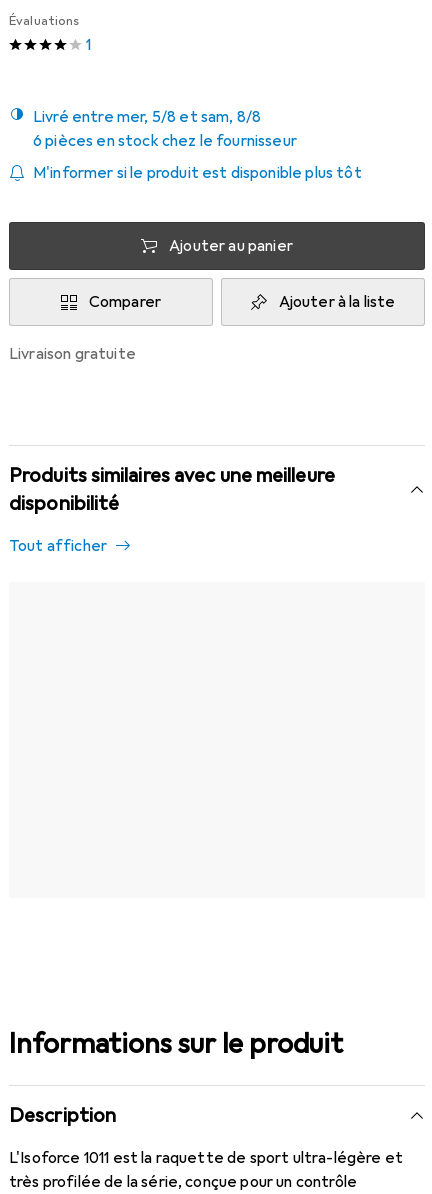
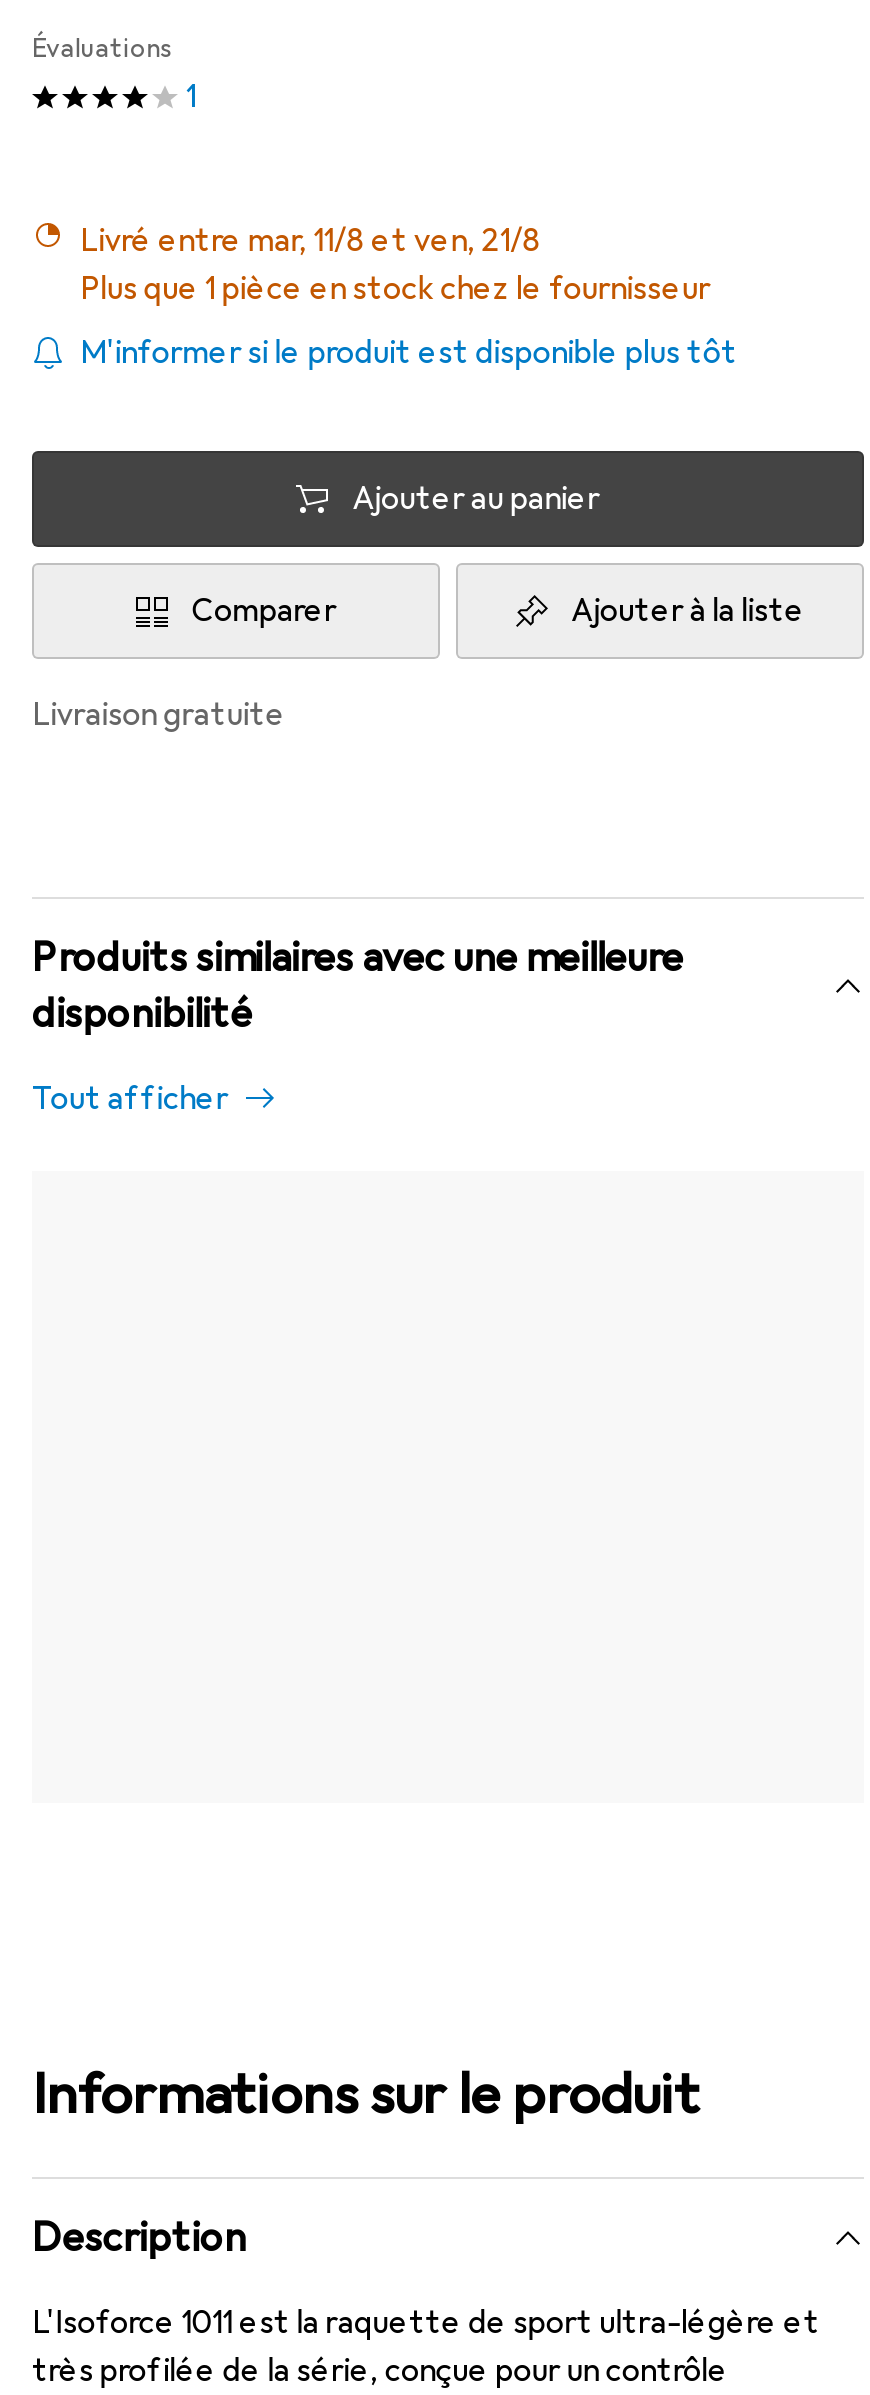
- Livré entre mer, 5/8 et sam, 8/8
- 6 pièces en stock chez le fournisseur
+ Livré entre mar, 11/8 et ven, 21/8
+ Plus que 1 pièce en stock chez le fournisseur
